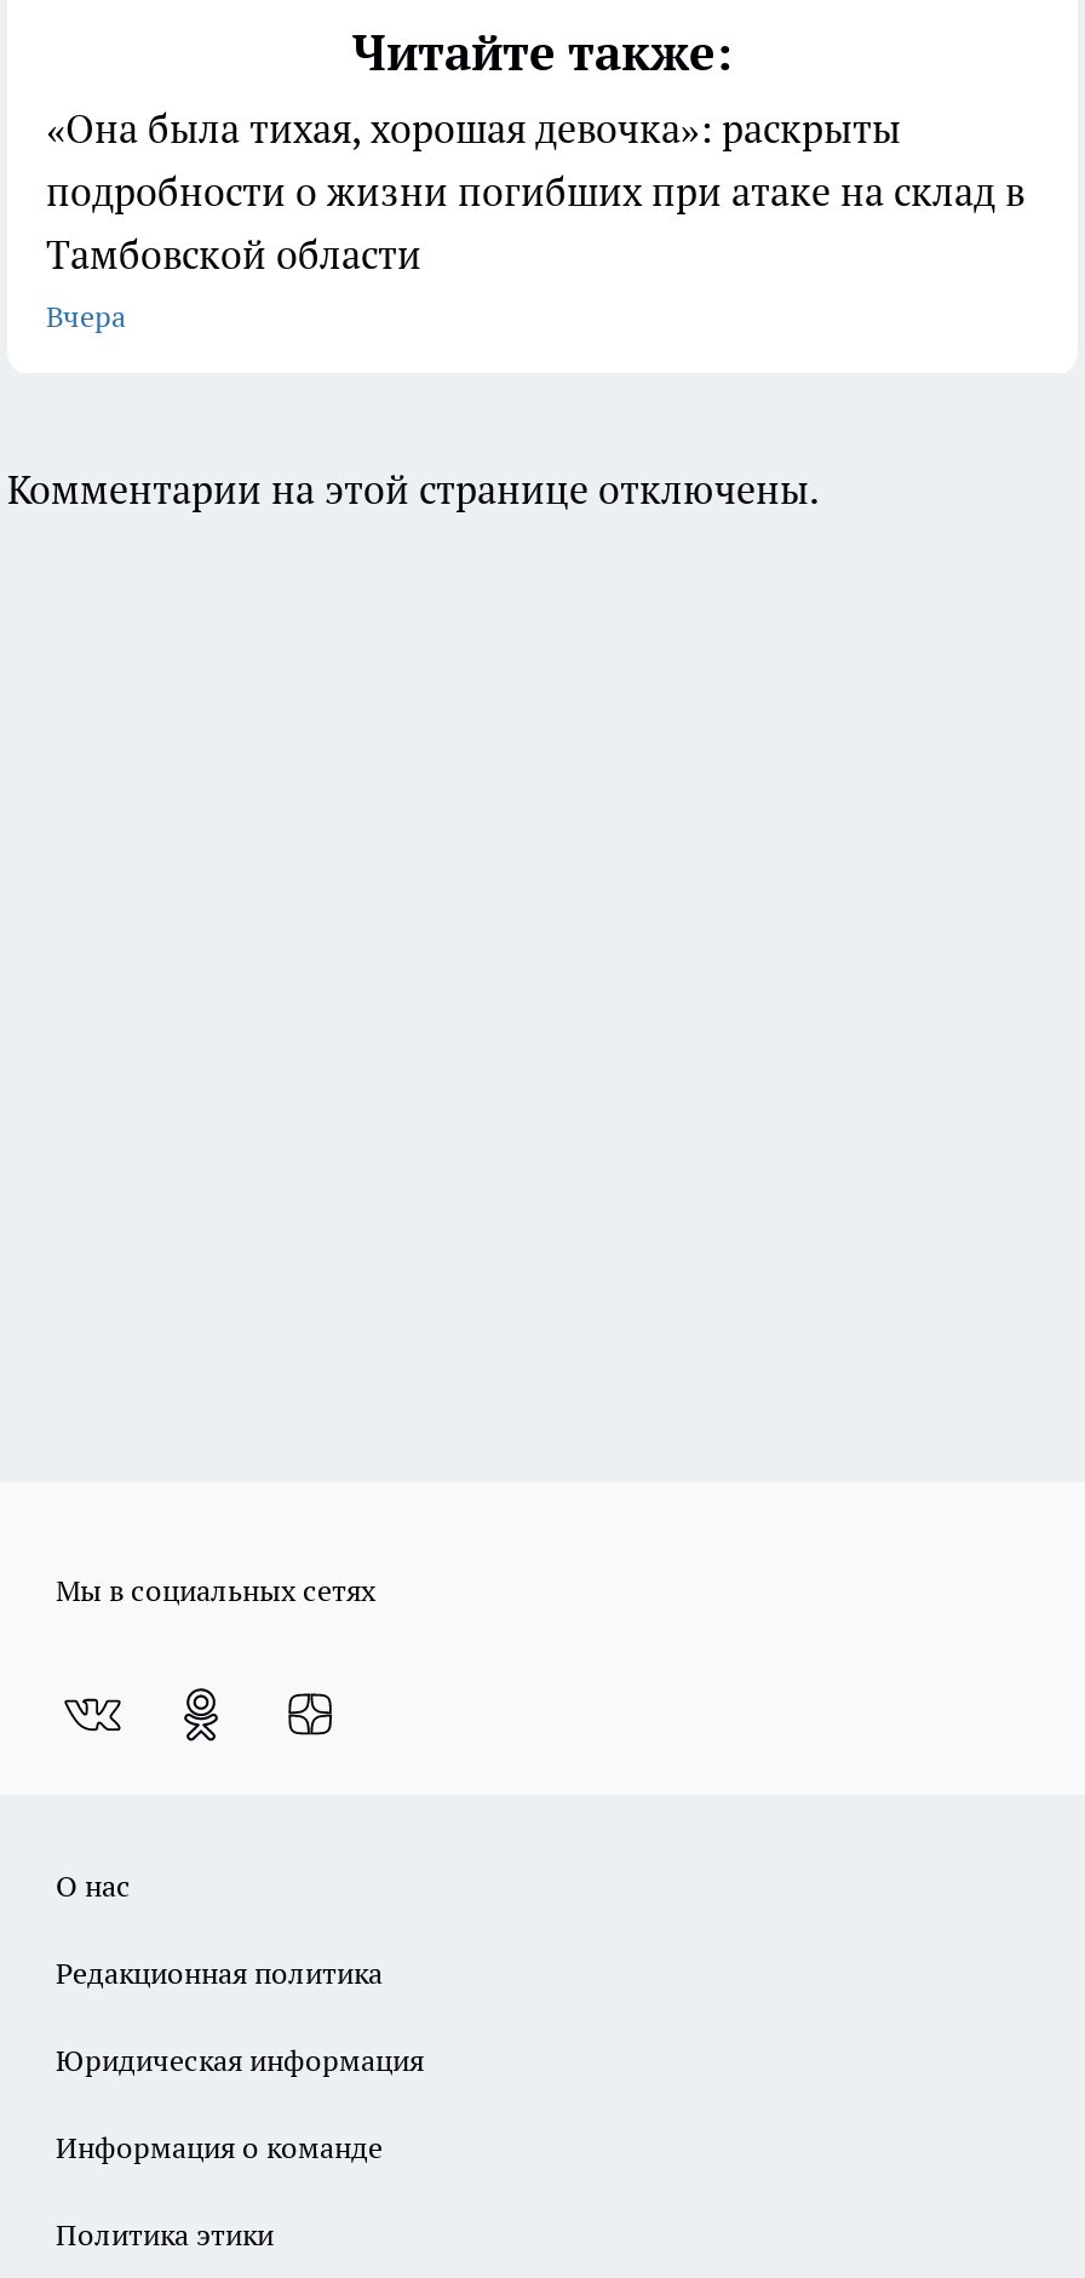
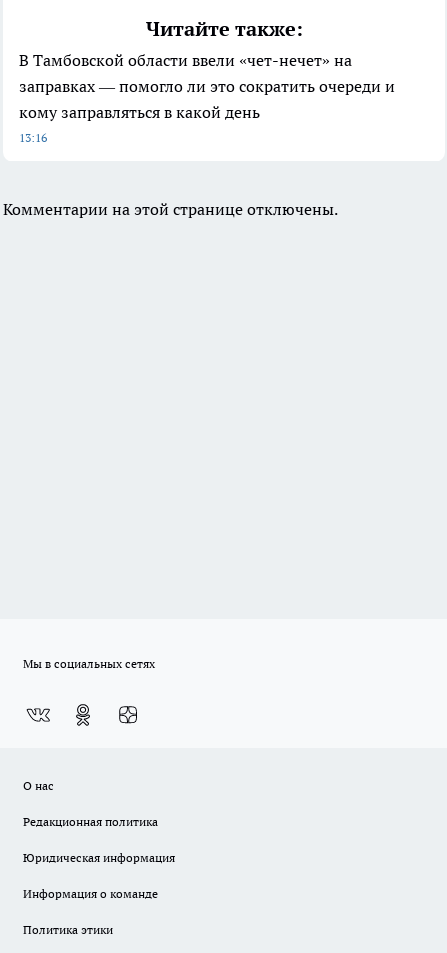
- «Она была тихая, хорошая девочка»: раскрыты
- подробности о жизни погибших при атаке на склад в
- Тамбовской области
- Вчера
+ В Тамбовской области ввели «чет-нечет» на
+ заправках — помогло ли это сократить очереди и
+ кому заправляться в какой день
+ 13:16
